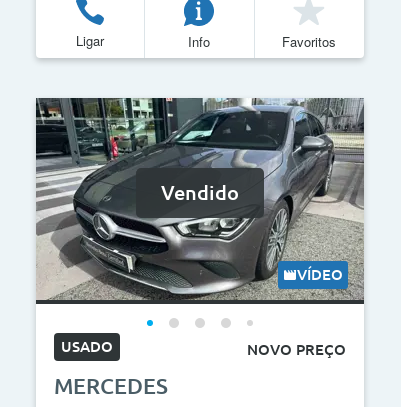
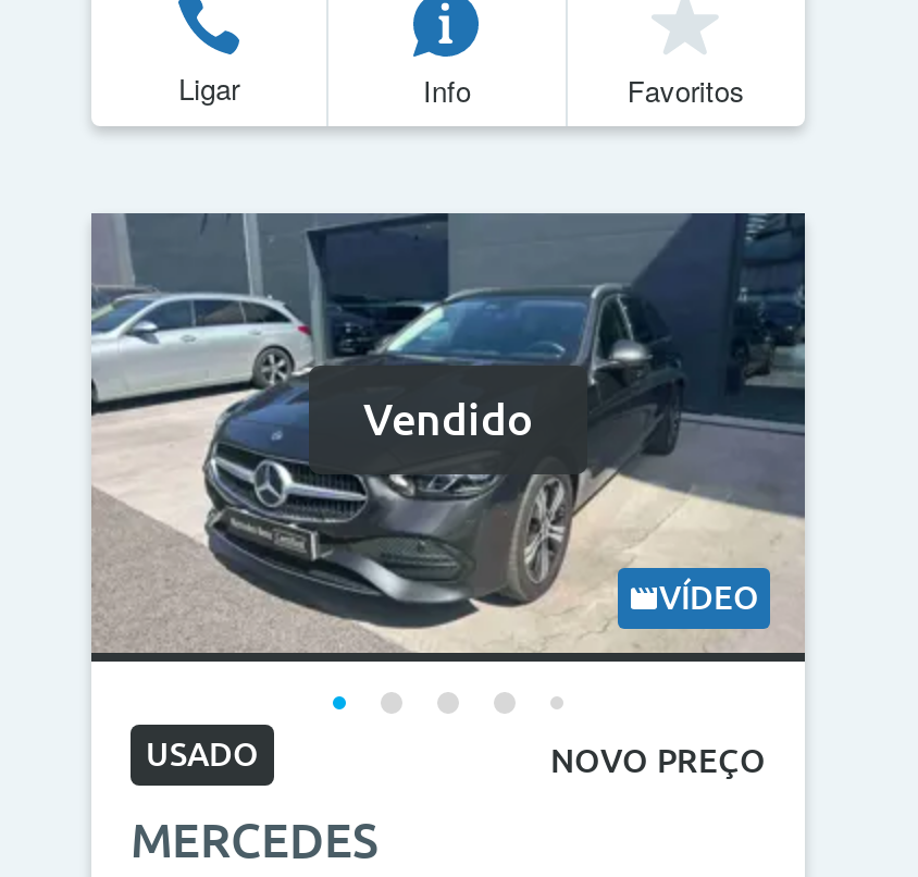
- [image]
+ [image]
